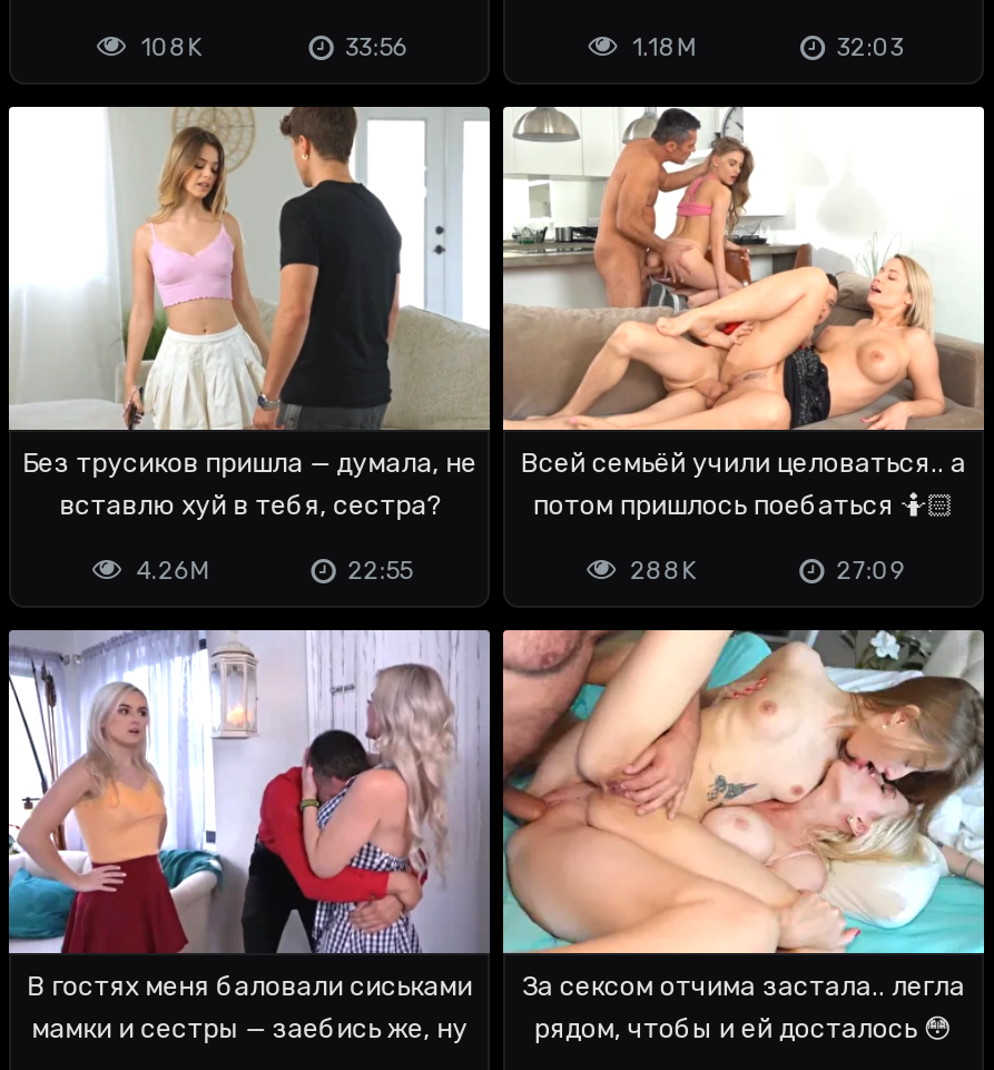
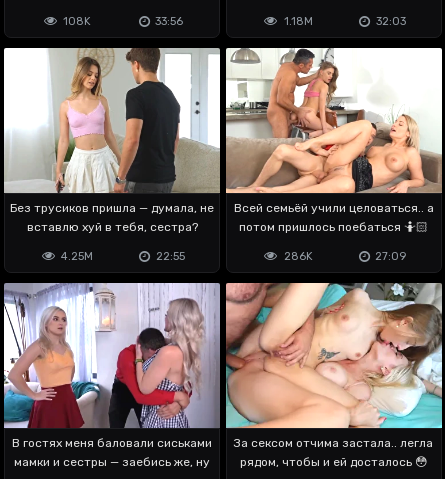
- 4.26M
+ 4.25M

- 288K
+ 286K
